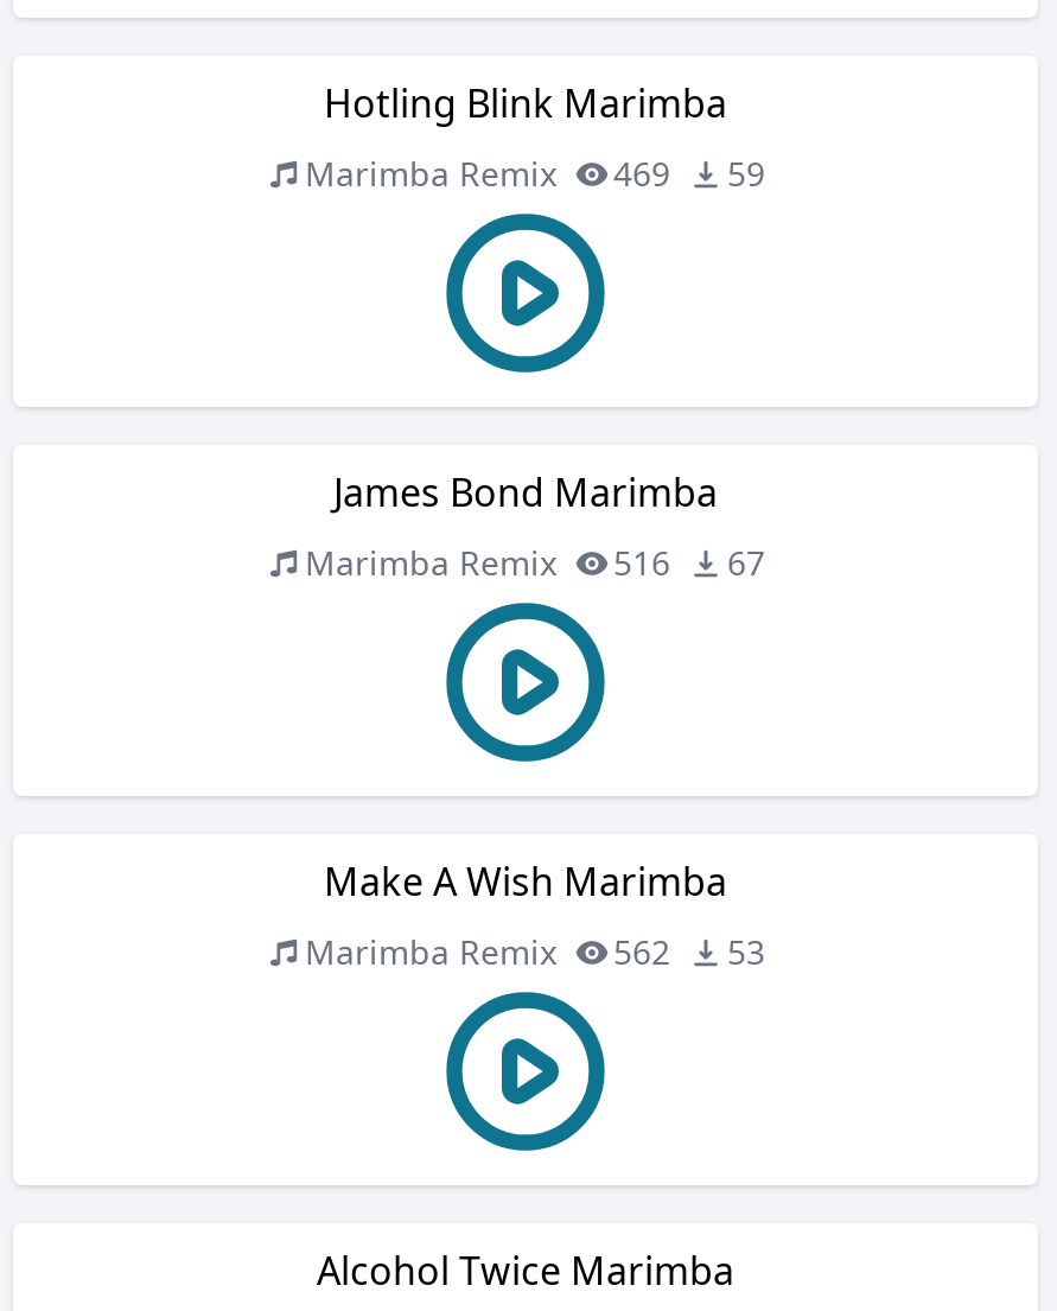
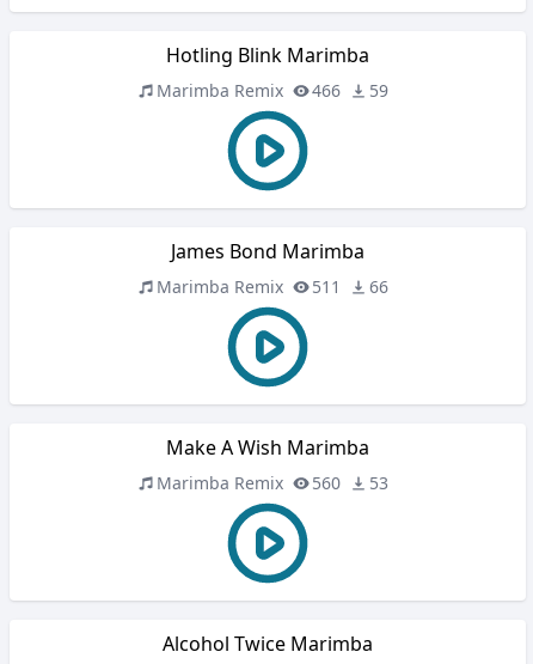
- Marimba Remix 469 59
+ Marimba Remix 466 59

- 516
+ 511

- 67
+ 66

- Marimba Remix 562 53
+ Marimba Remix 560 53
